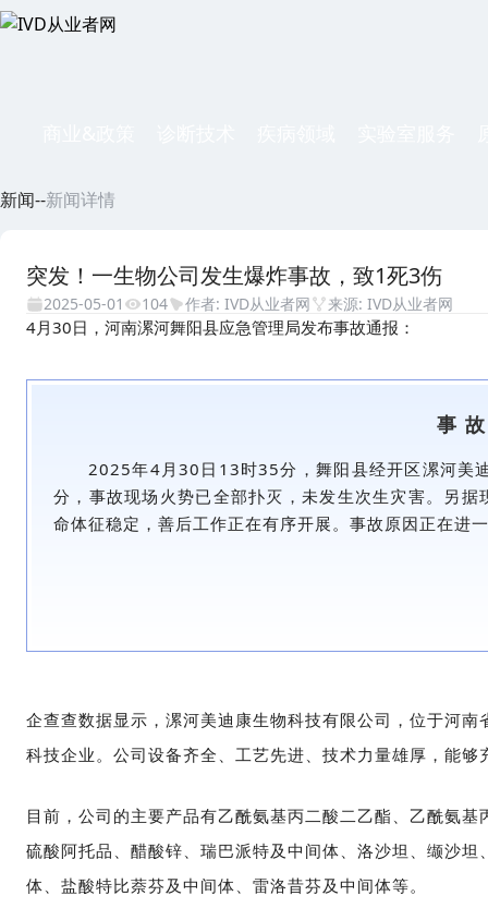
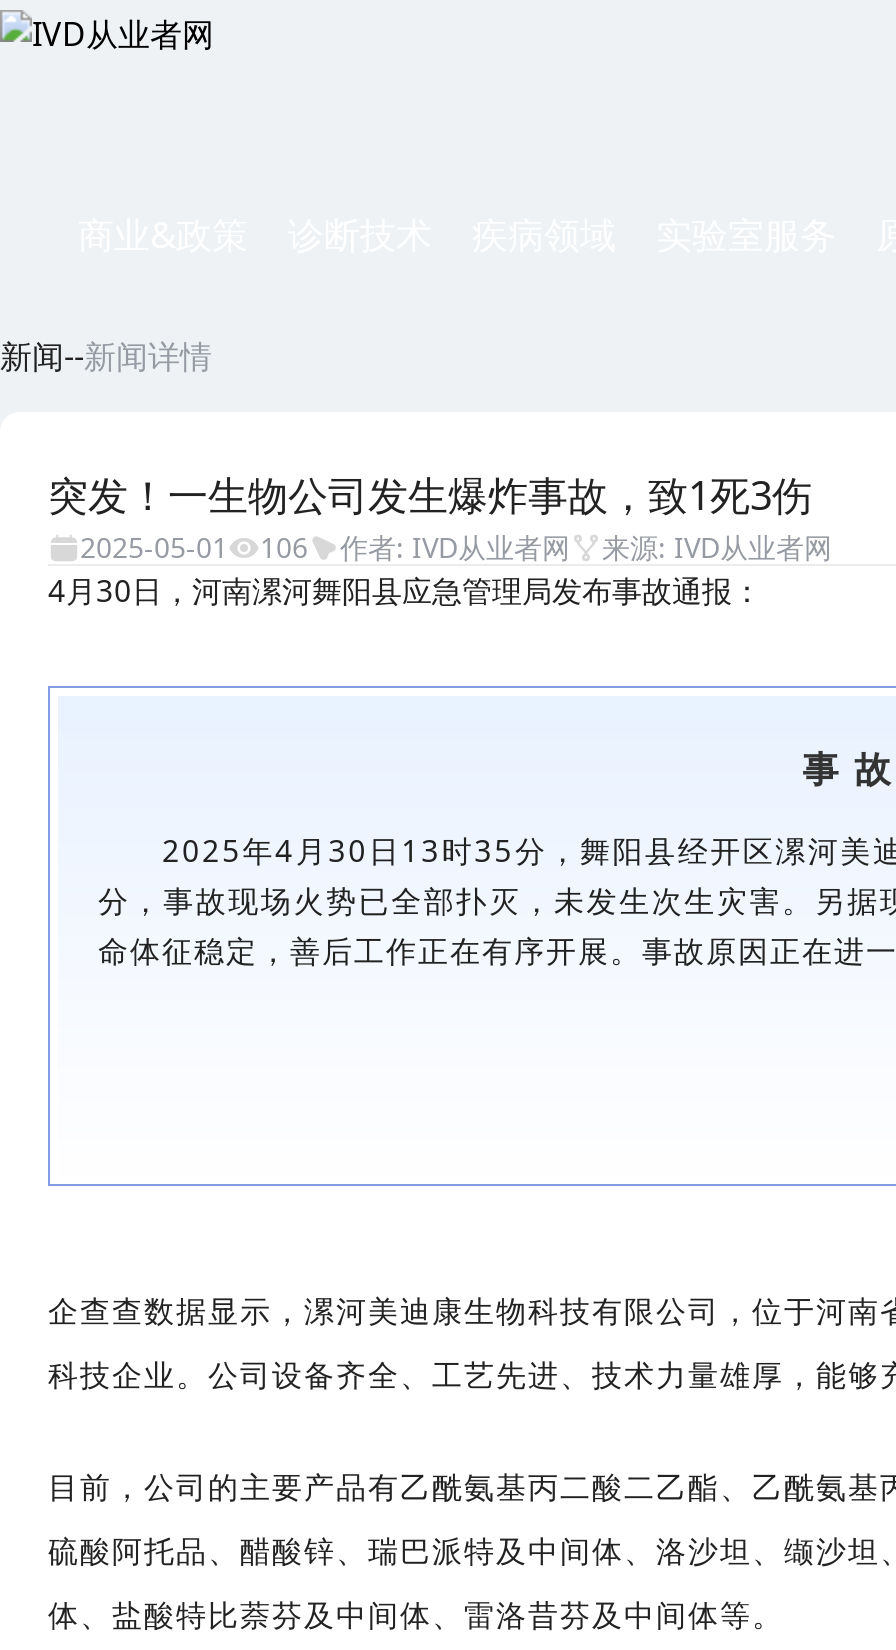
- 2025-05-01 104 作者: IVD从业者网 来源: IVD从业者网
+ 2025-05-01 106 作者: IVD从业者网 来源: IVD从业者网
